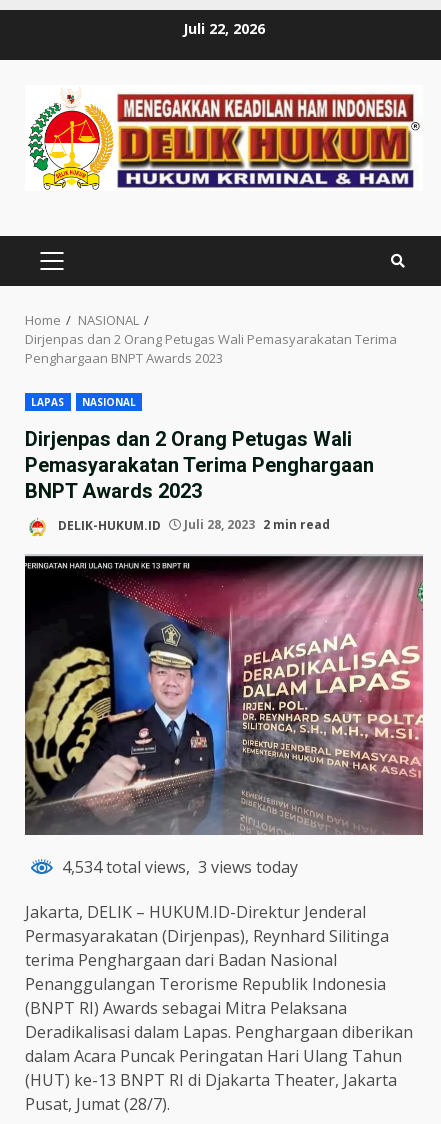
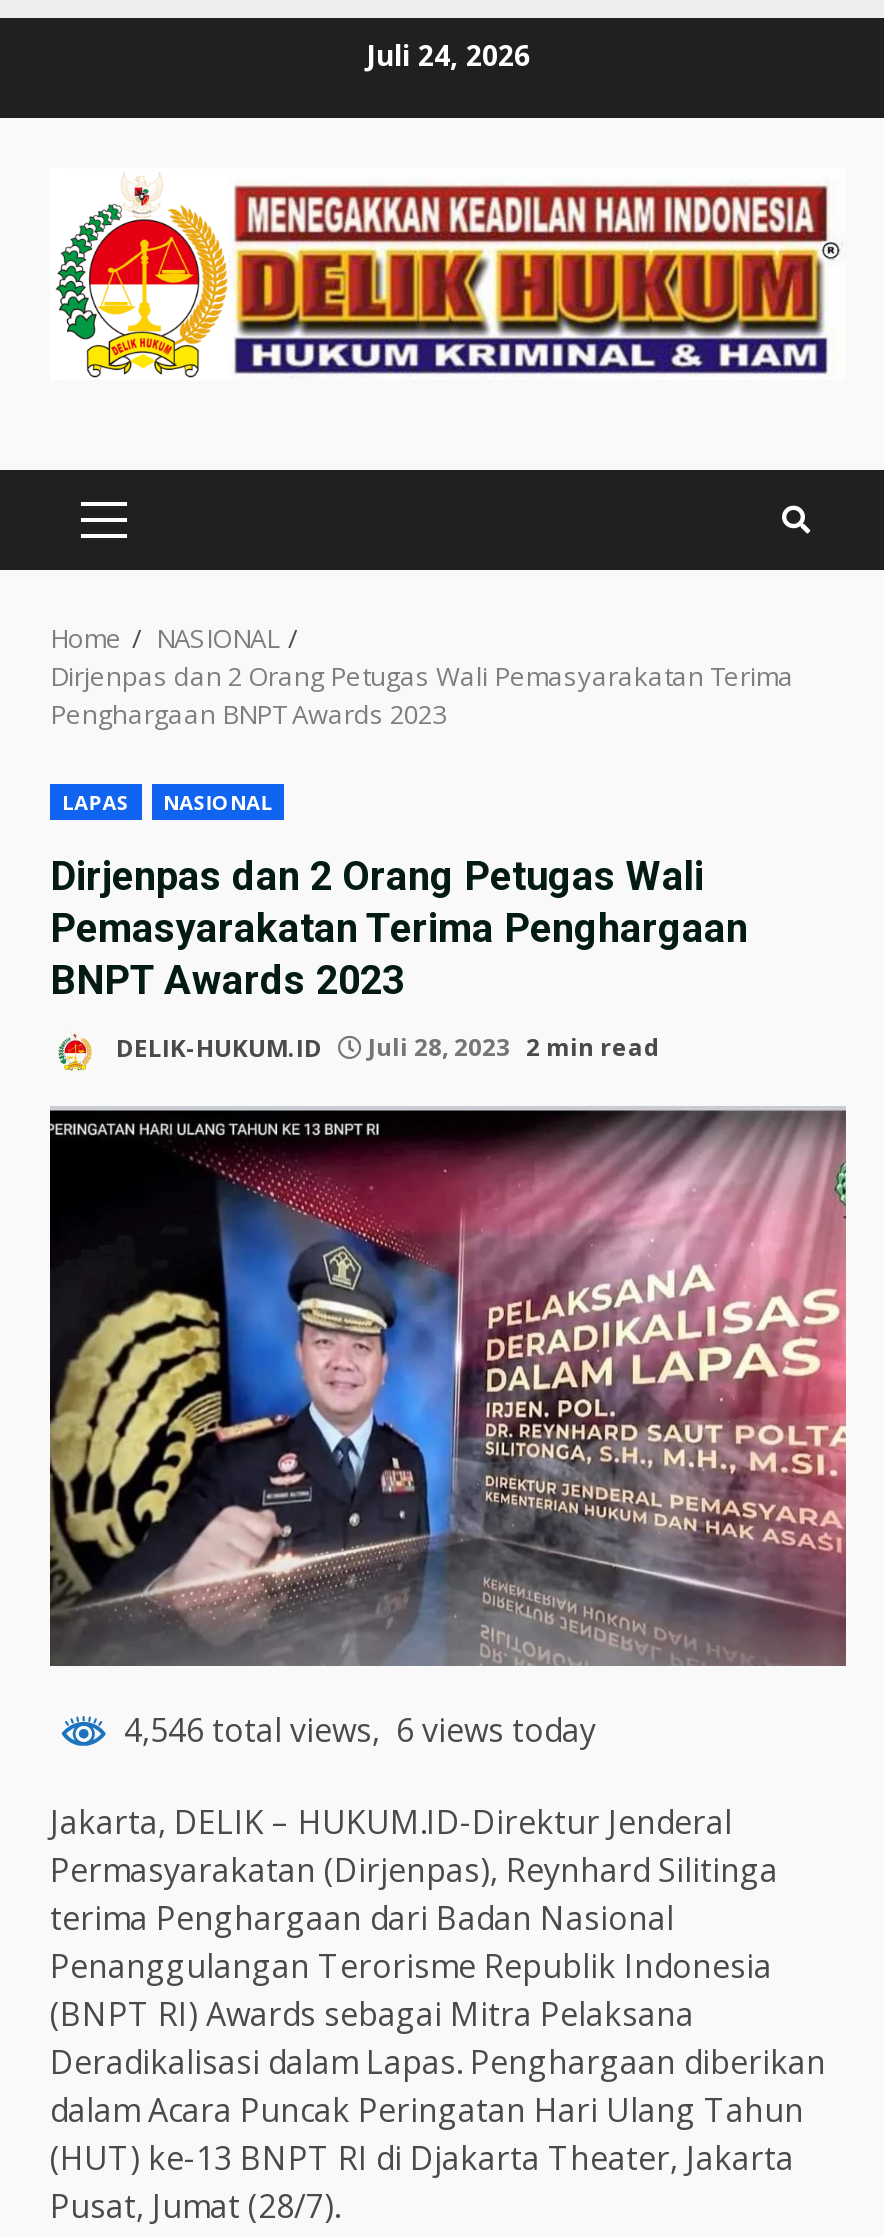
- Juli 22, 2026
+ Juli 24, 2026

- 4,534 total views, 3 views today
+ 4,546 total views, 6 views today
